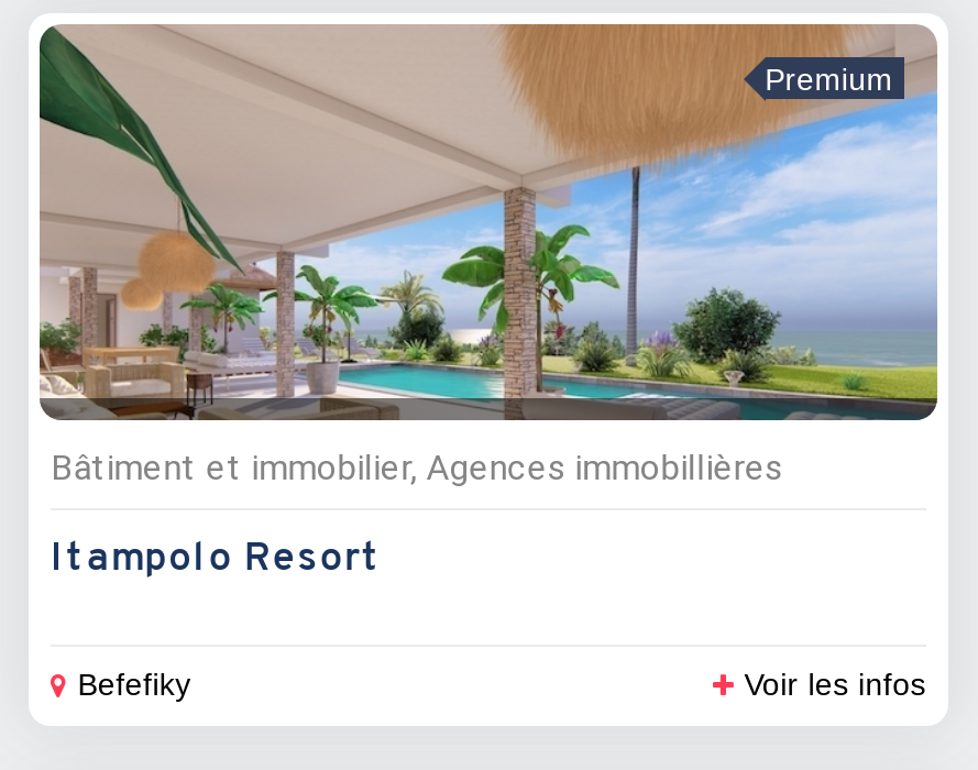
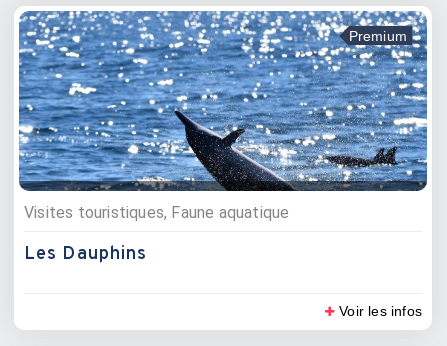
- [image]
- Bâtiment et immobilier, Agences immobillières
- Itampolo Resort
- Befefiky
+ [image]
+ Visites touristiques, Faune aquatique
+ Les Dauphins
